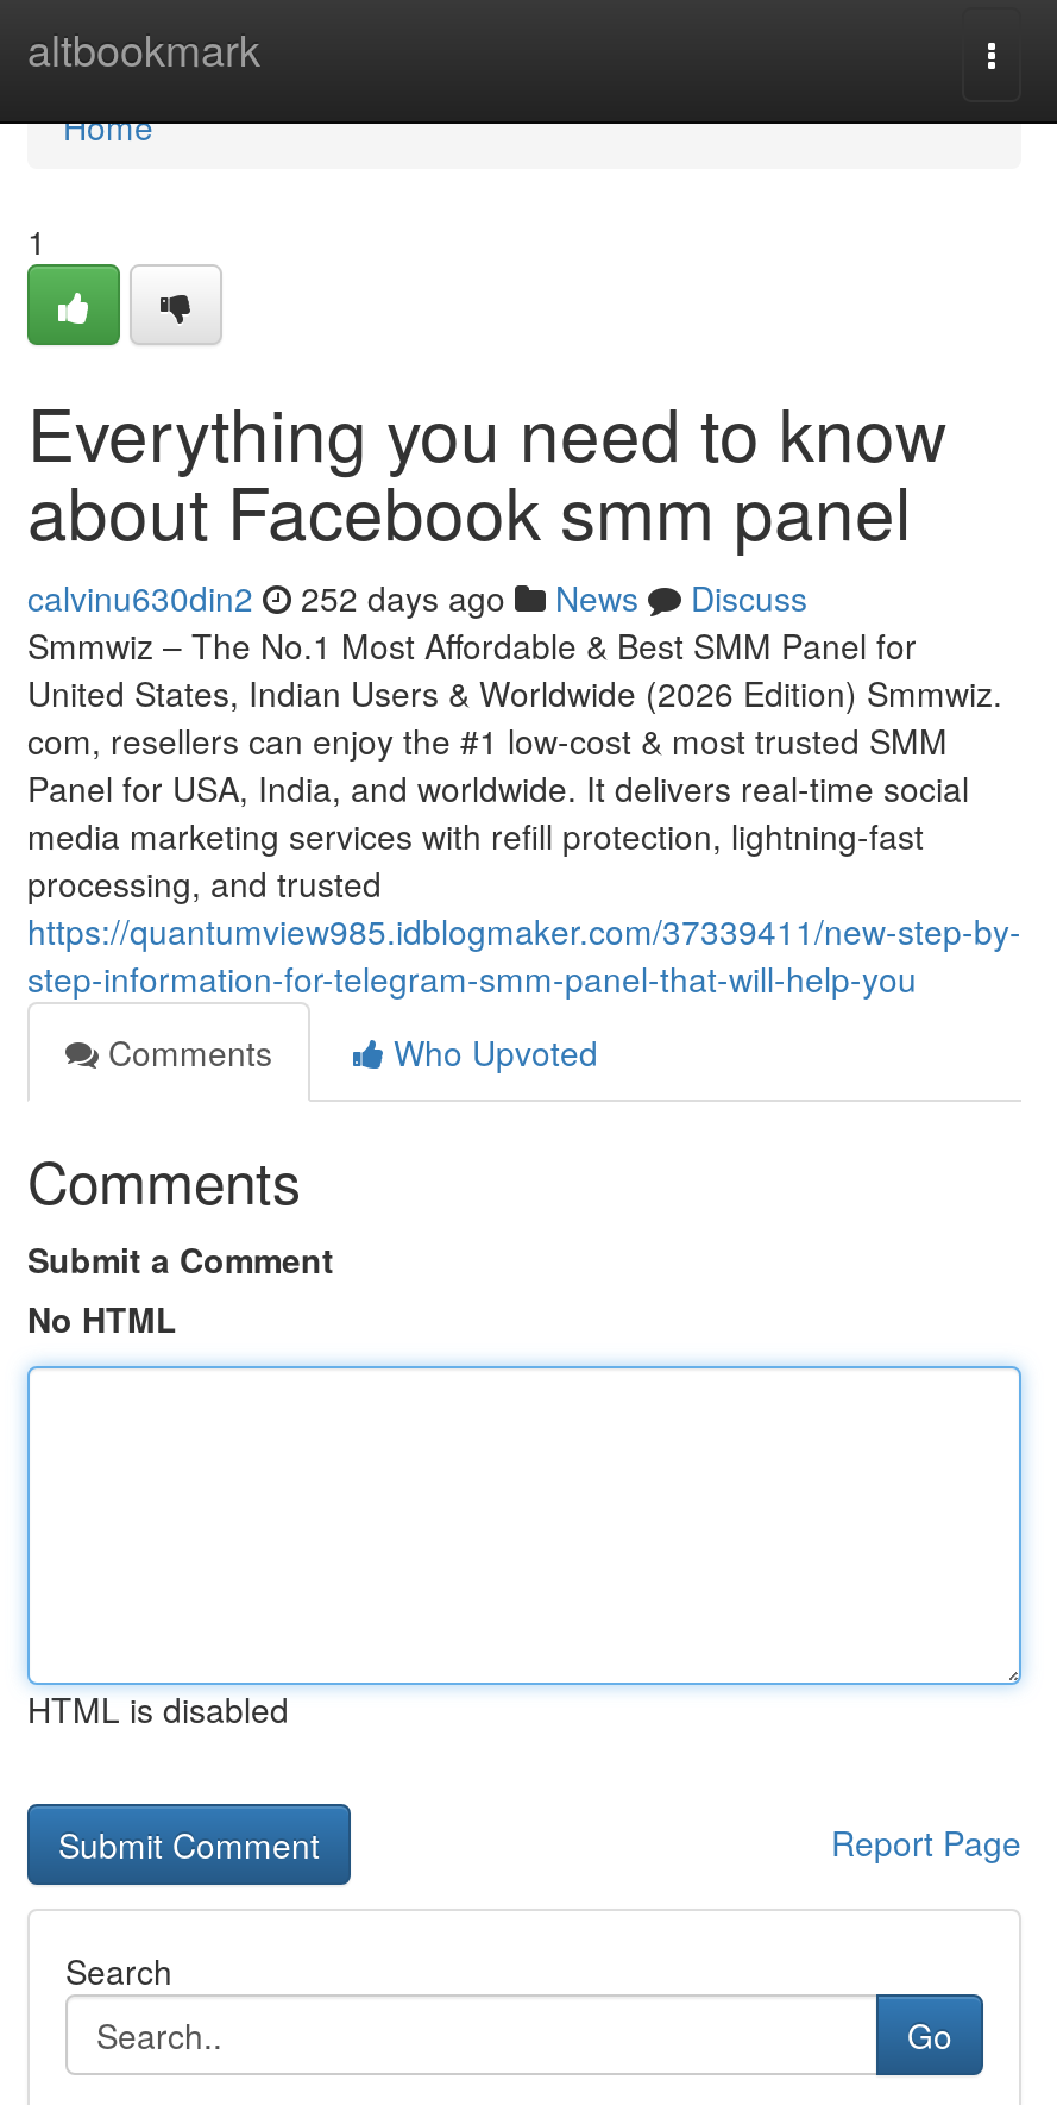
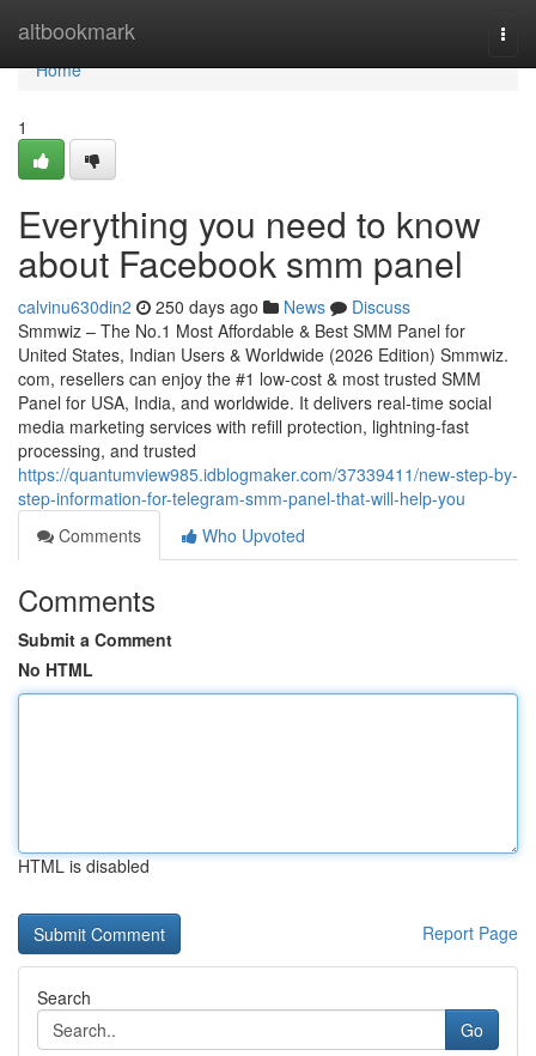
- calvinu630din2 252 days ago News Discuss
+ calvinu630din2 250 days ago News Discuss
